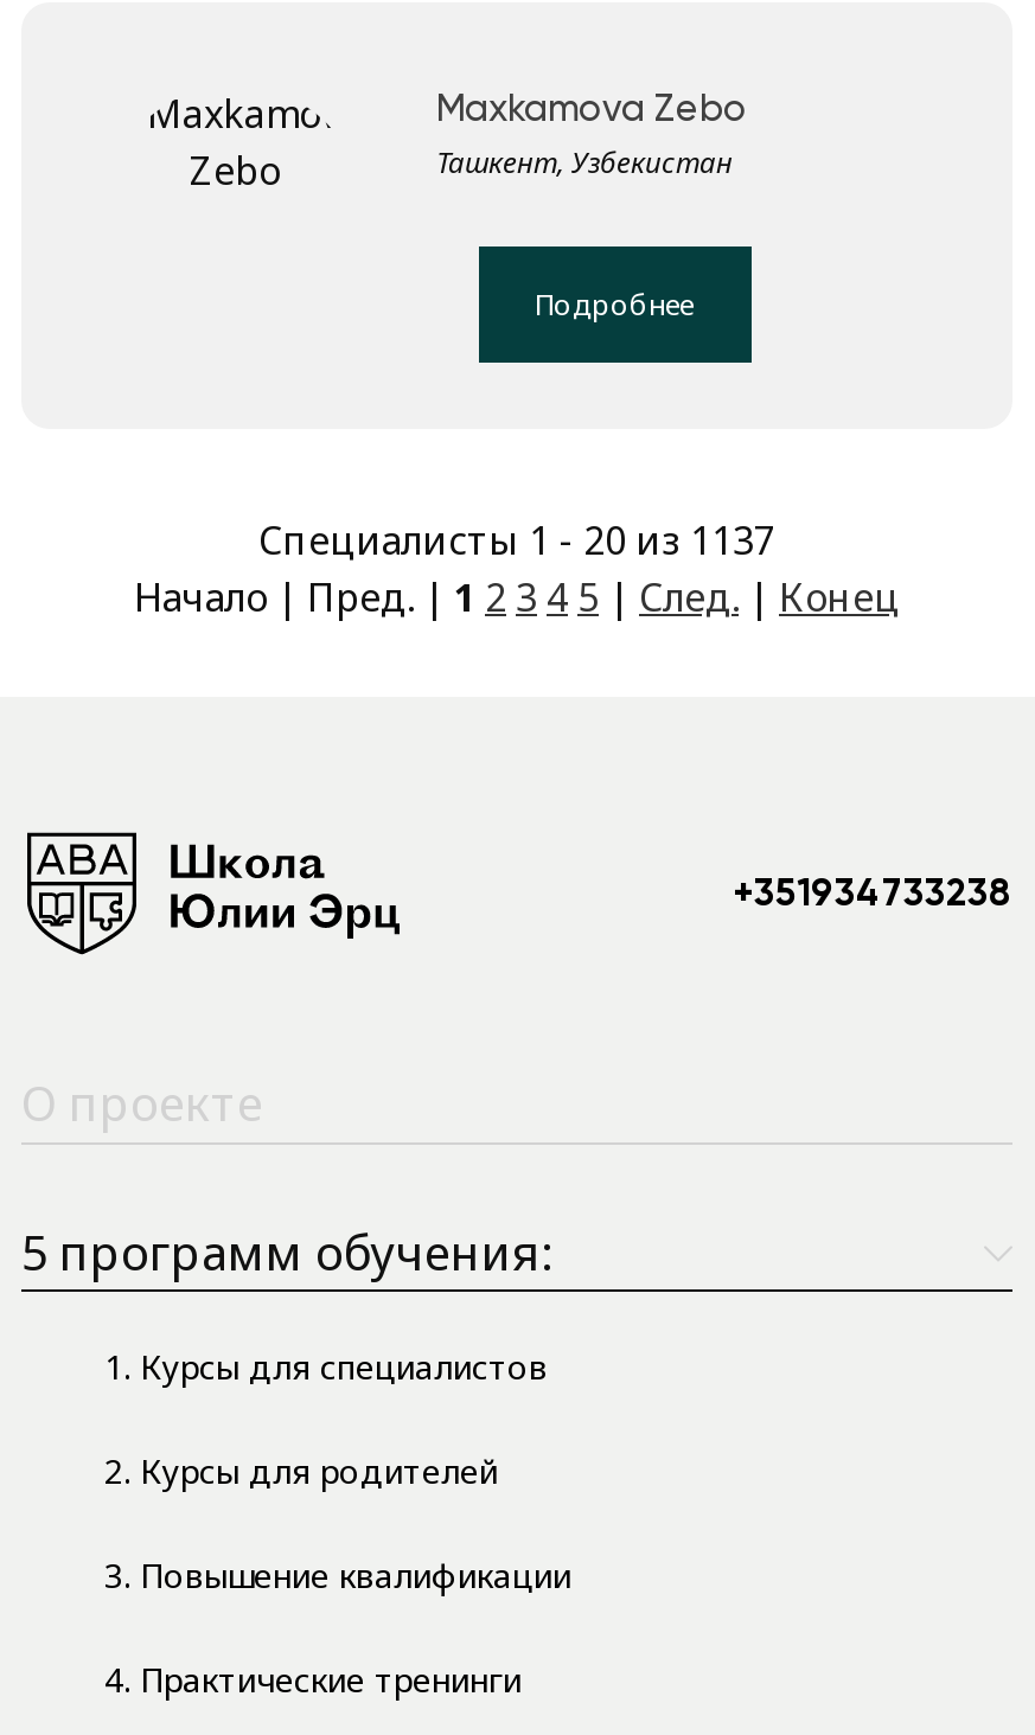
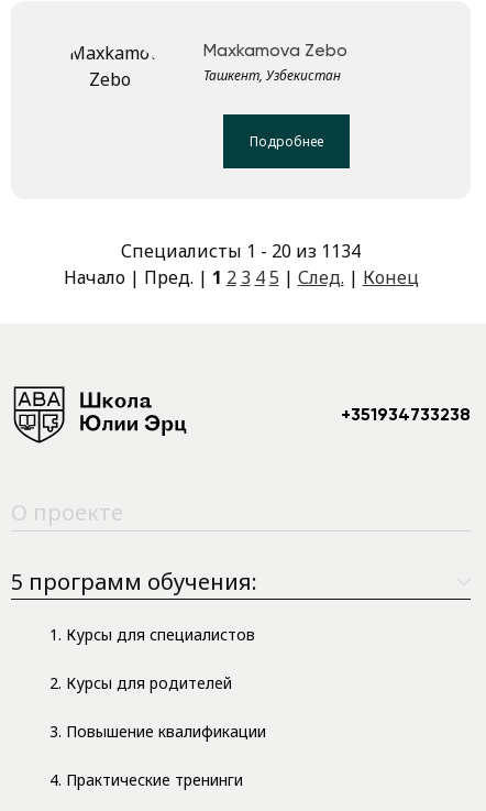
- Специалисты 1 - 20 из 1137
+ Специалисты 1 - 20 из 1134
